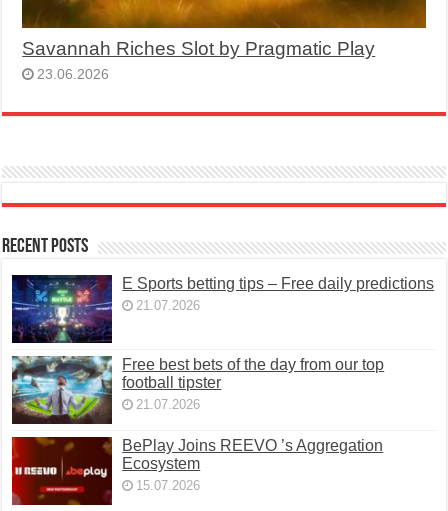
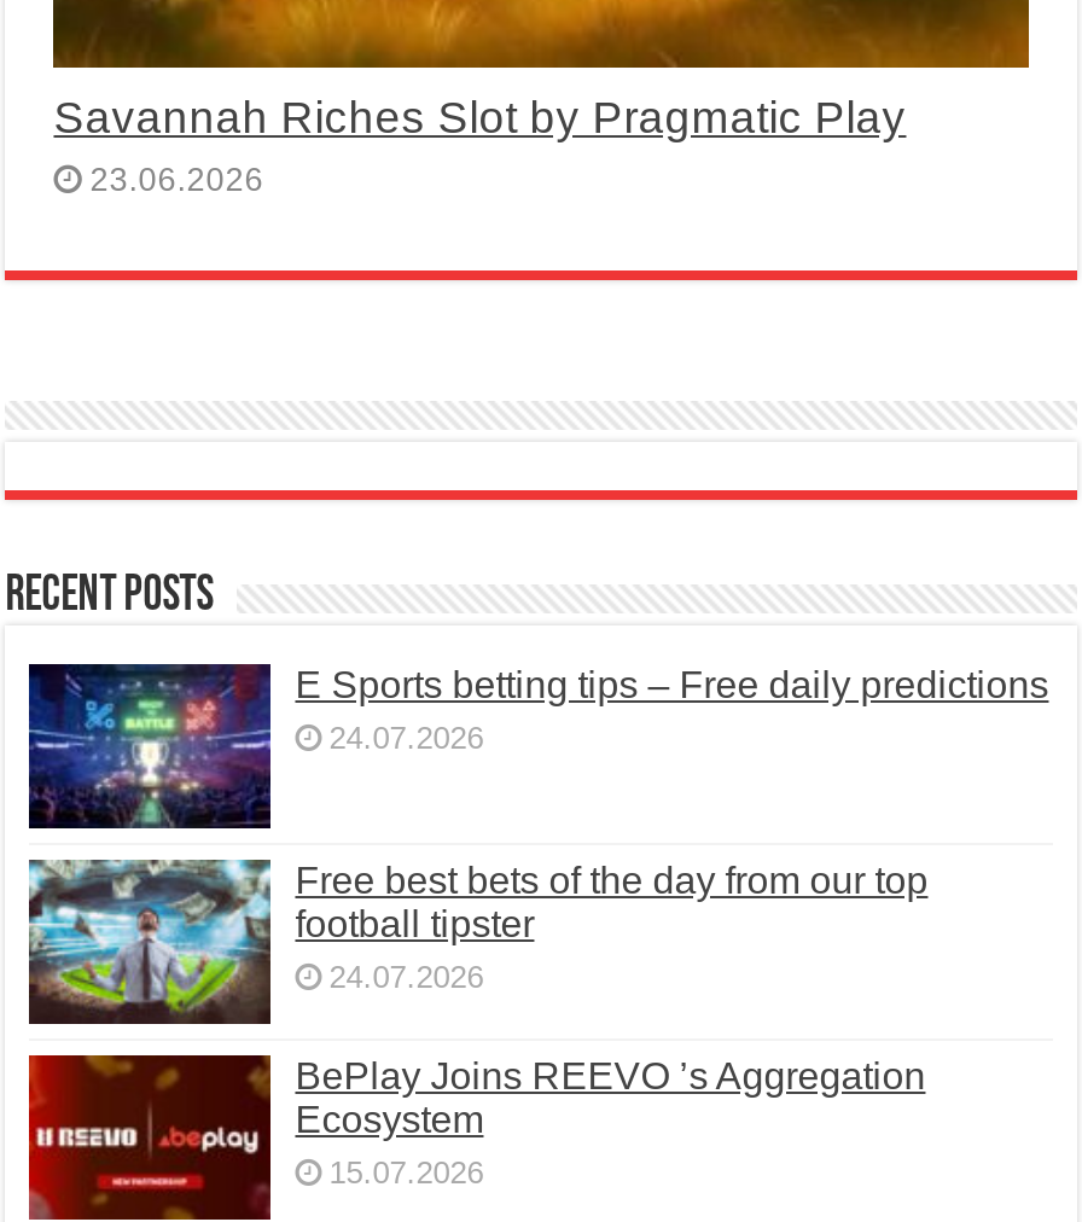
- 21.07.2026
+ 24.07.2026

- 21.07.2026
+ 24.07.2026
